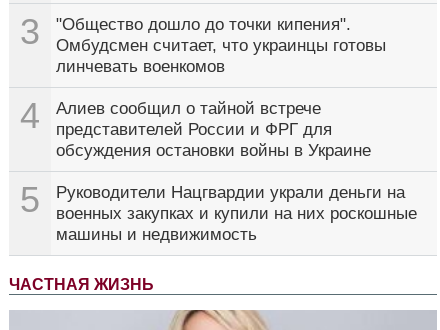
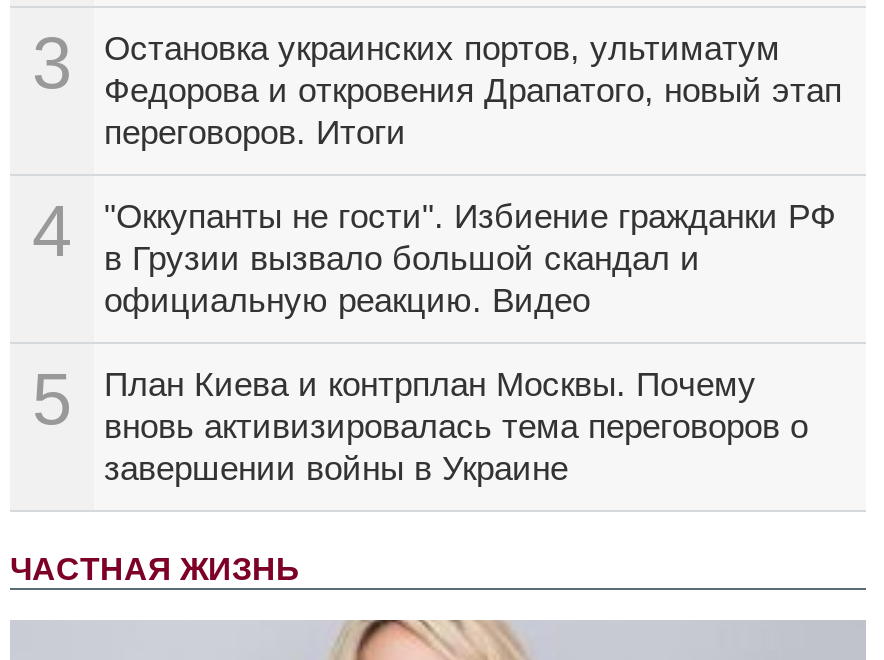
- "Общество дошло до точки кипения".
- Омбудсмен считает, что украинцы готовы
- линчевать военкомов
+ Остановка украинских портов, ультиматум
+ Федорова и откровения Драпатого, новый этап
+ переговоров. Итоги

- Алиев сообщил о тайной встрече
- представителей России и ФРГ для
- обсуждения остановки войны в Украине
+ "Оккупанты не гости". Избиение гражданки РФ
+ в Грузии вызвало большой скандал и
+ официальную реакцию. Видео

- Руководители Нацгвардии украли деньги на
- военных закупках и купили на них роскошные
- машины и недвижимость
+ План Киева и контрплан Москвы. Почему
+ вновь активизировалась тема переговоров о
+ завершении войны в Украине
